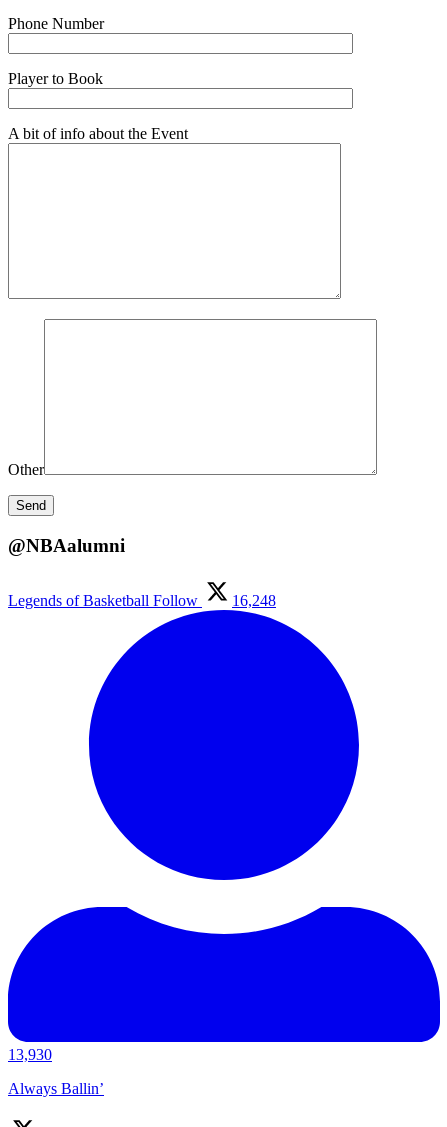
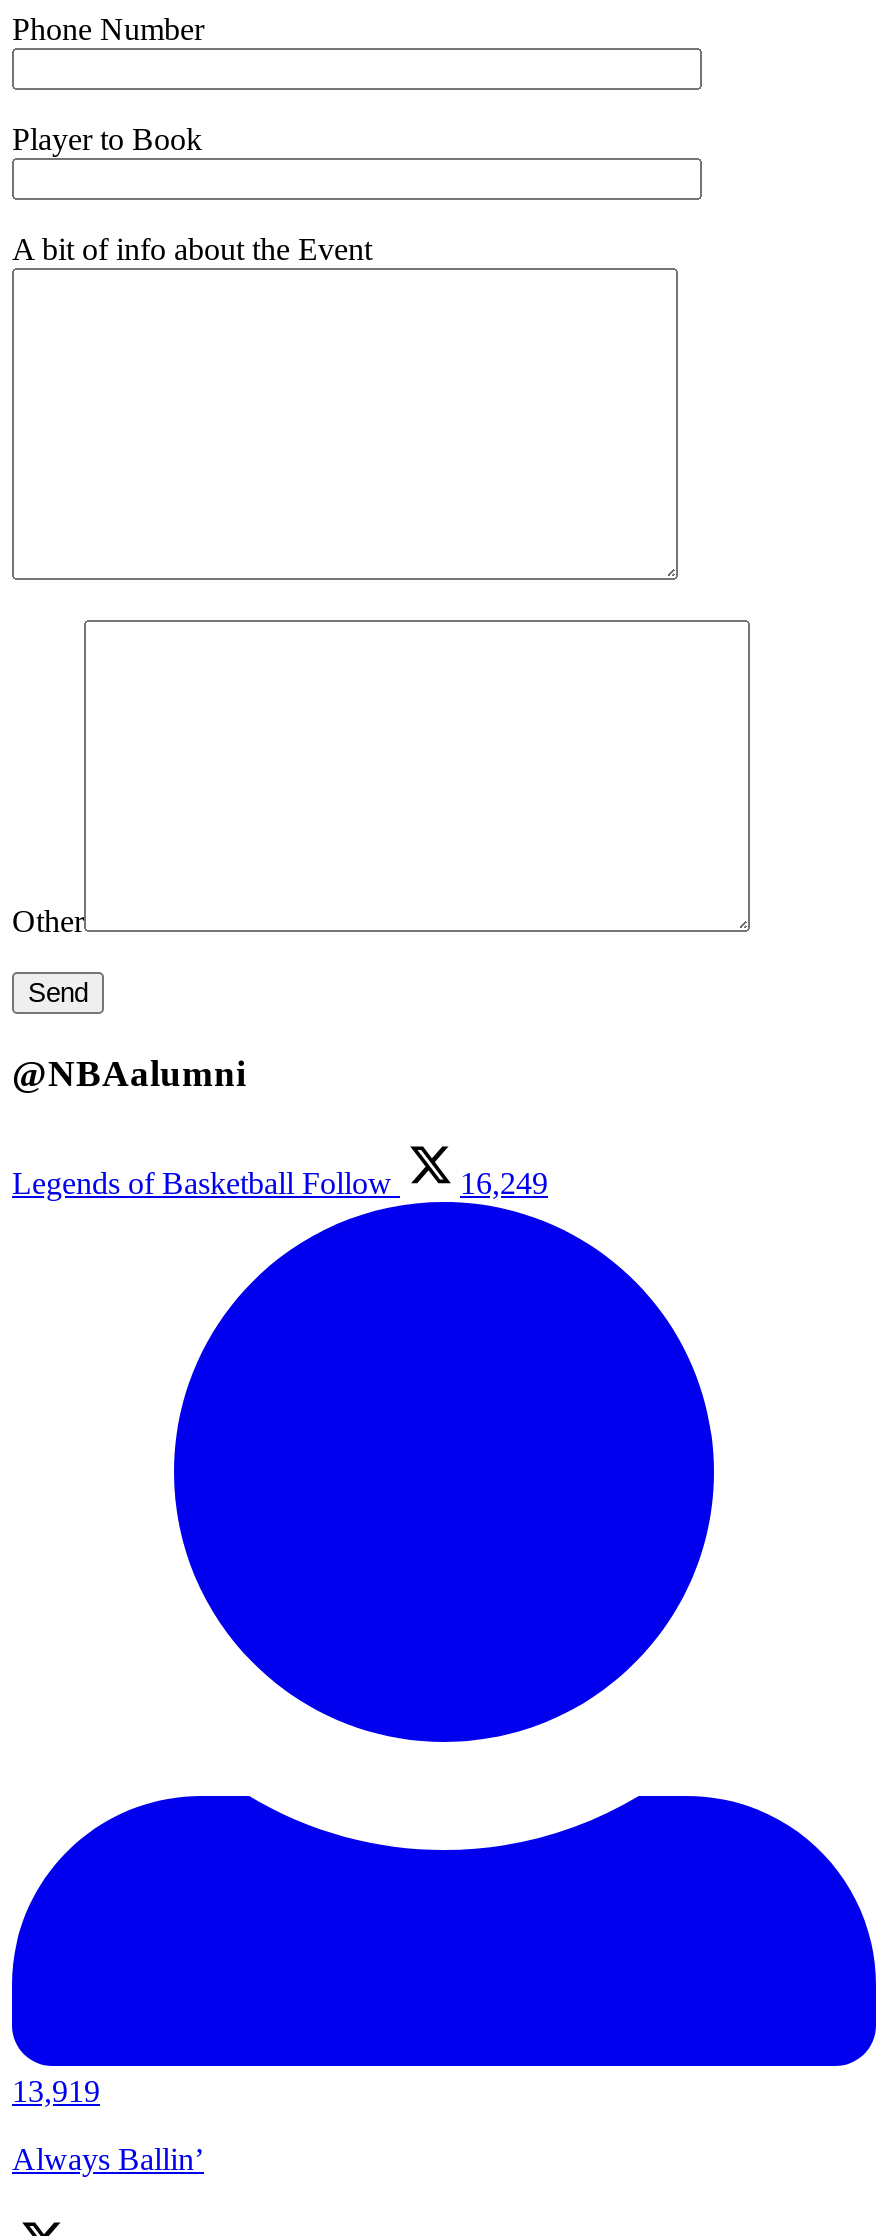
- Legends of Basketball Follow 16,248
+ Legends of Basketball Follow 16,249

- 13,930
+ 13,919
